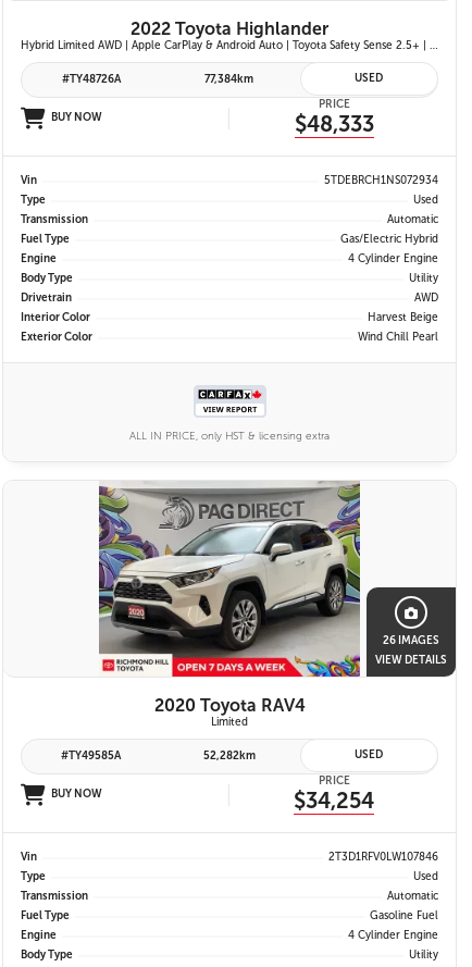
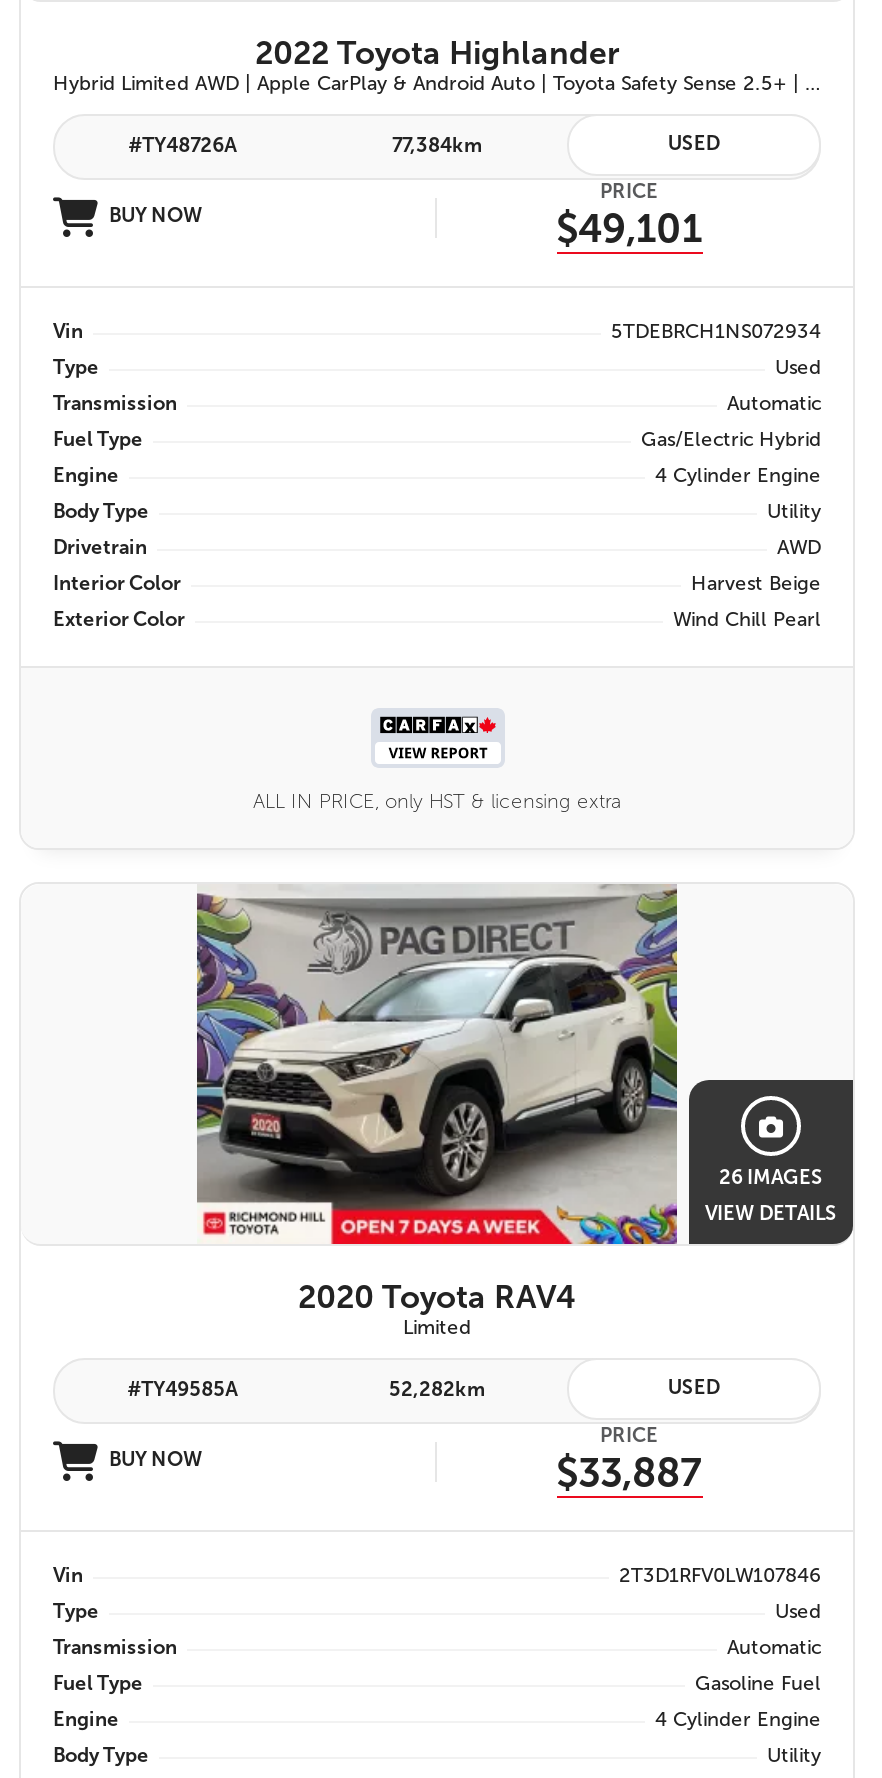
- $48,333
+ $49,101

- $34,254
+ $33,887
